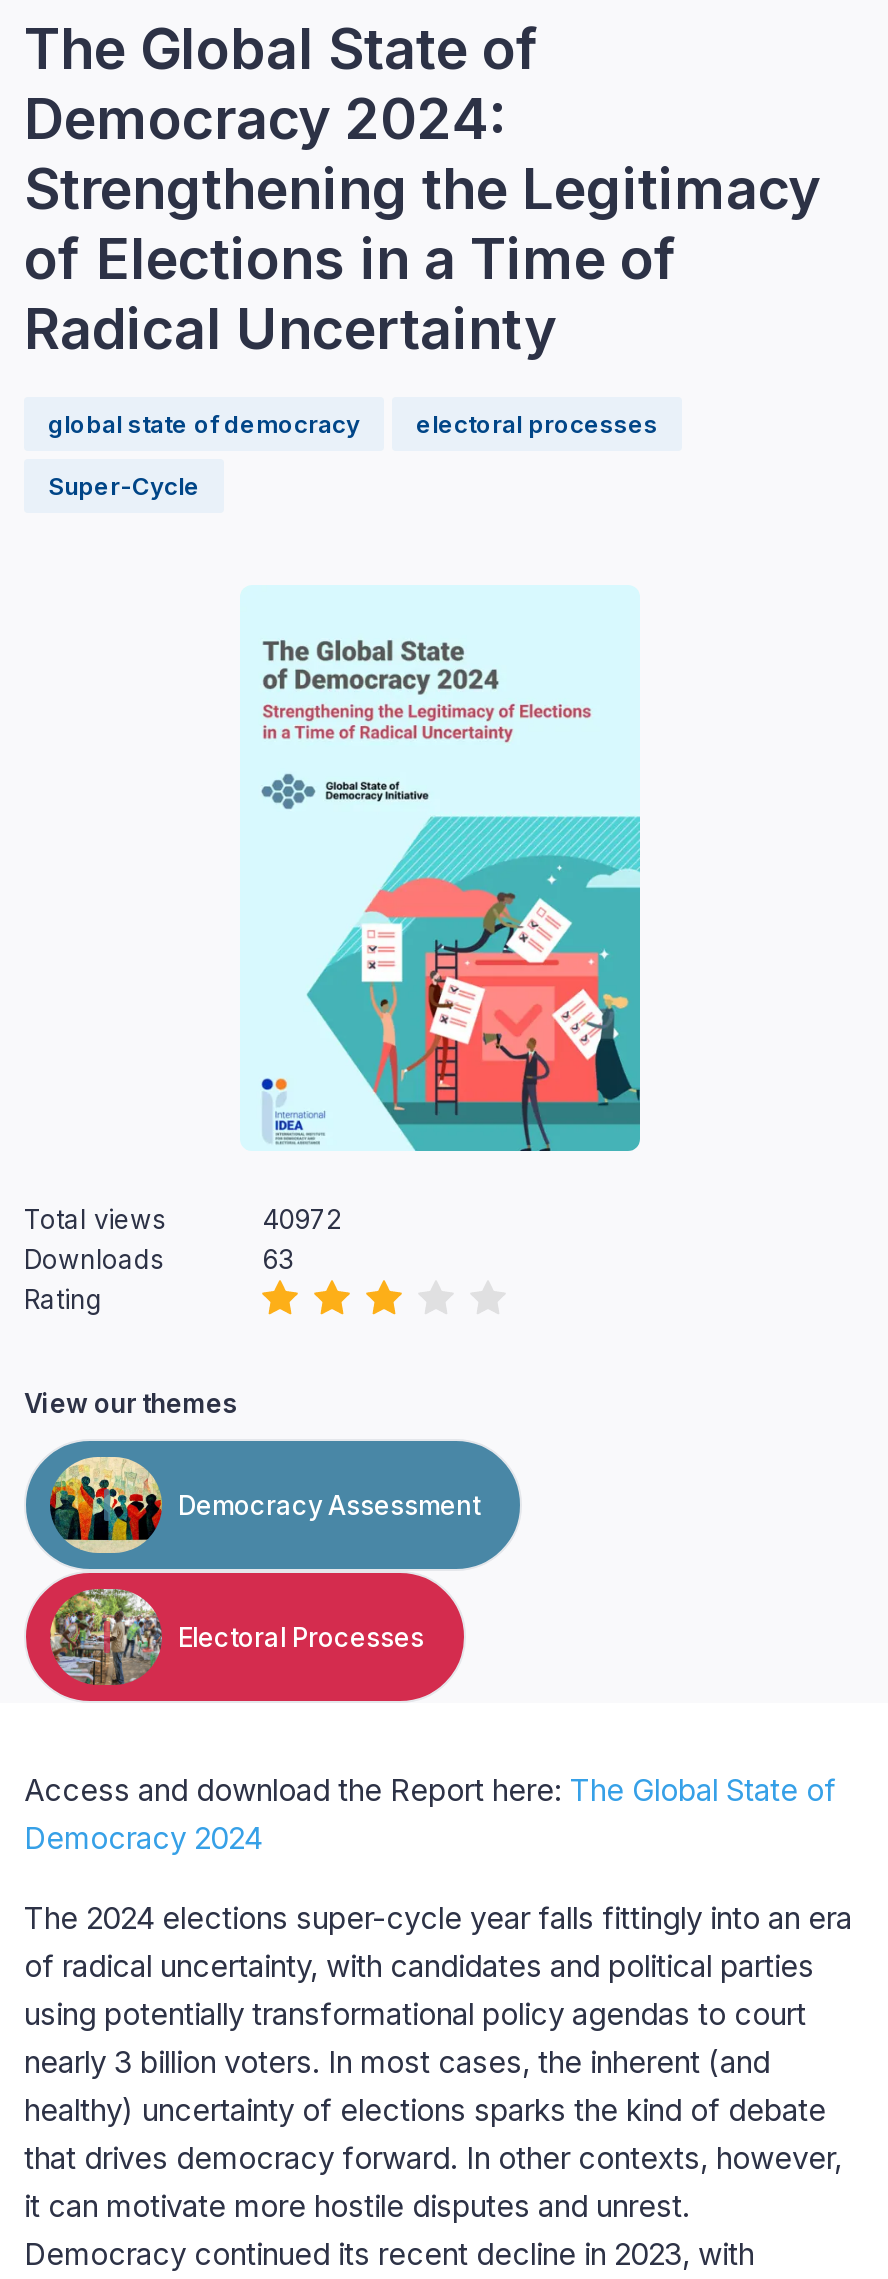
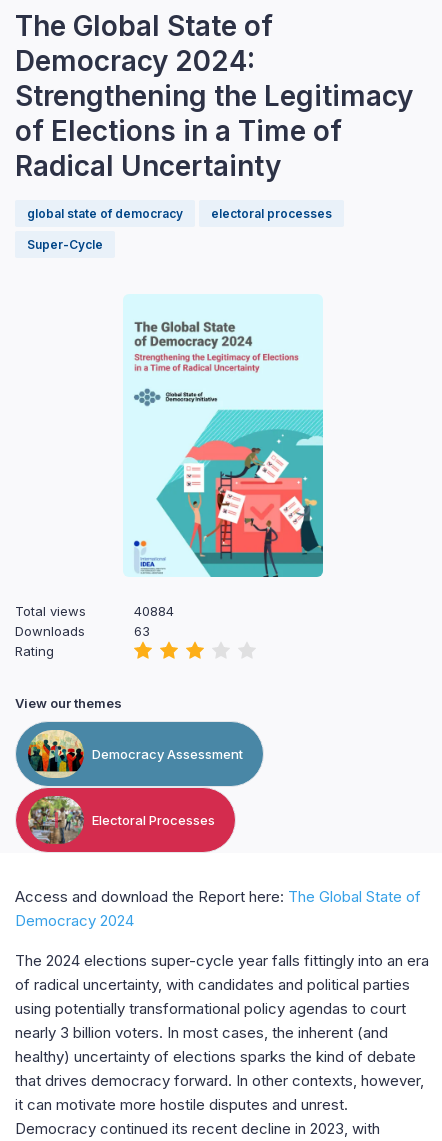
- 40972
+ 40884
